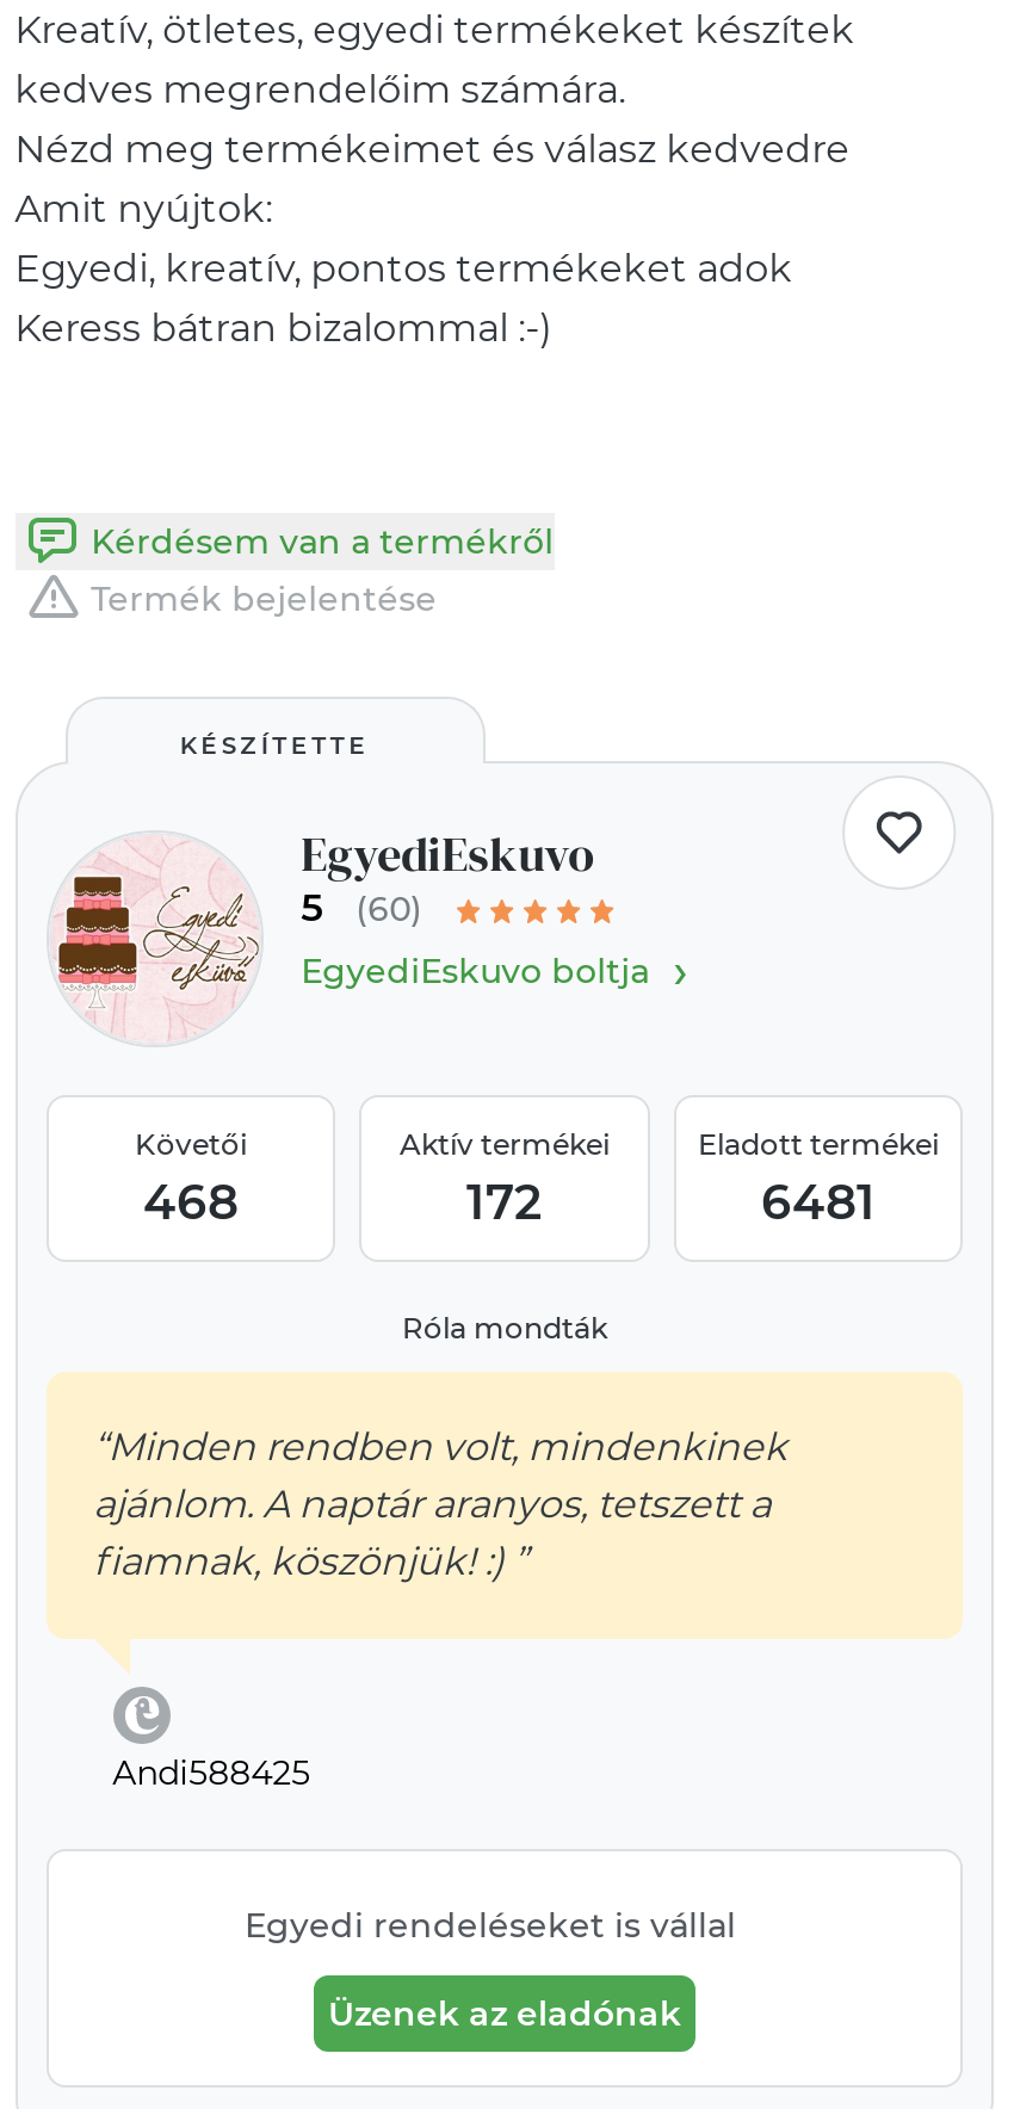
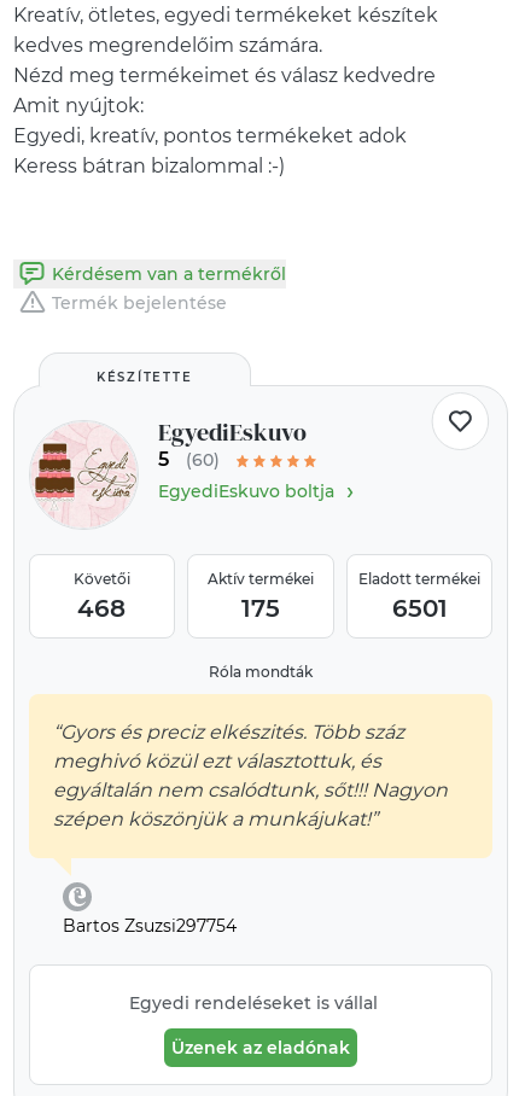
- 172
+ 175

- 6481
+ 6501

- “Minden rendben volt, mindenkinek
- ajánlom. A naptár aranyos, tetszett a
- fiamnak, köszönjük! :) ”
+ “Gyors és preciz elkészités. Több száz
+ meghivó közül ezt választottuk, és
+ egyáltalán nem csalódtunk, sőt!!! Nagyon
+ szépen köszönjük a munkájukat!”

- Andi588425
+ Bartos Zsuzsi297754
